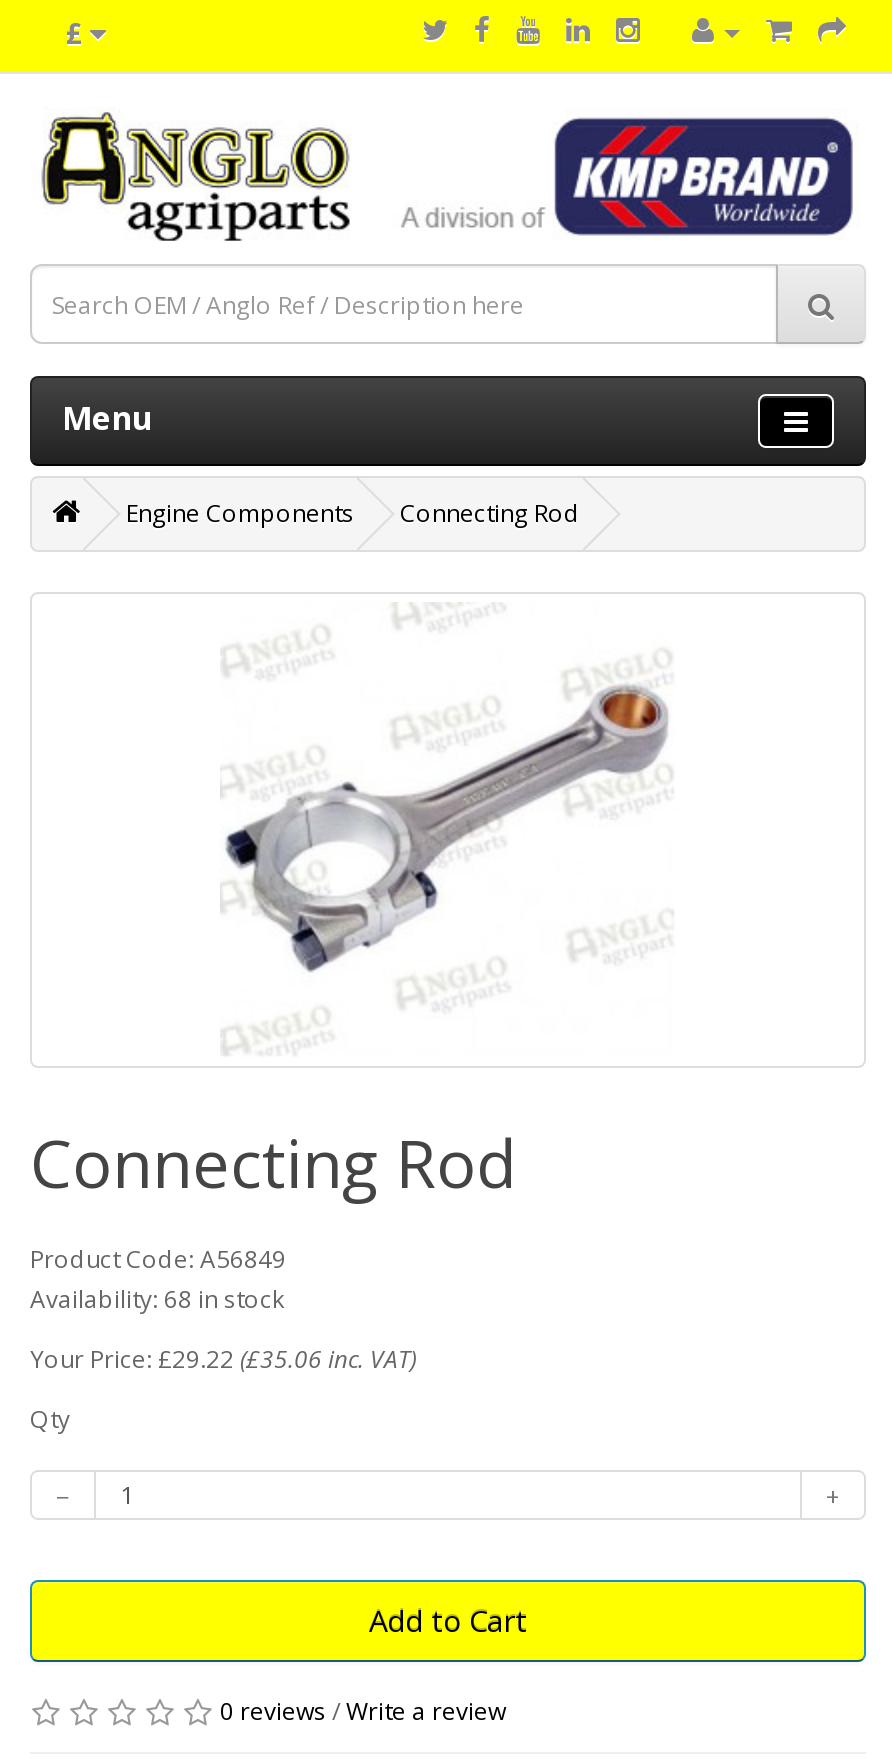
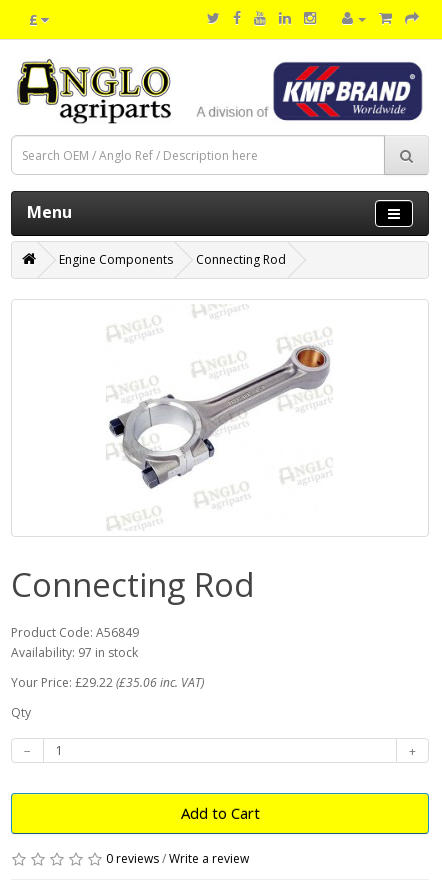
- Availability: 68 in stock
+ Availability: 97 in stock
